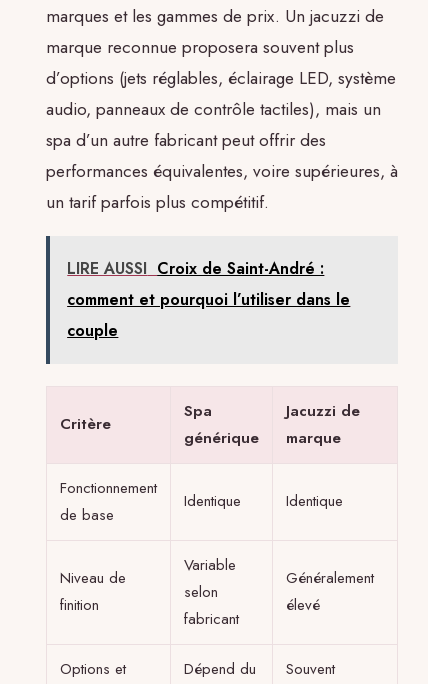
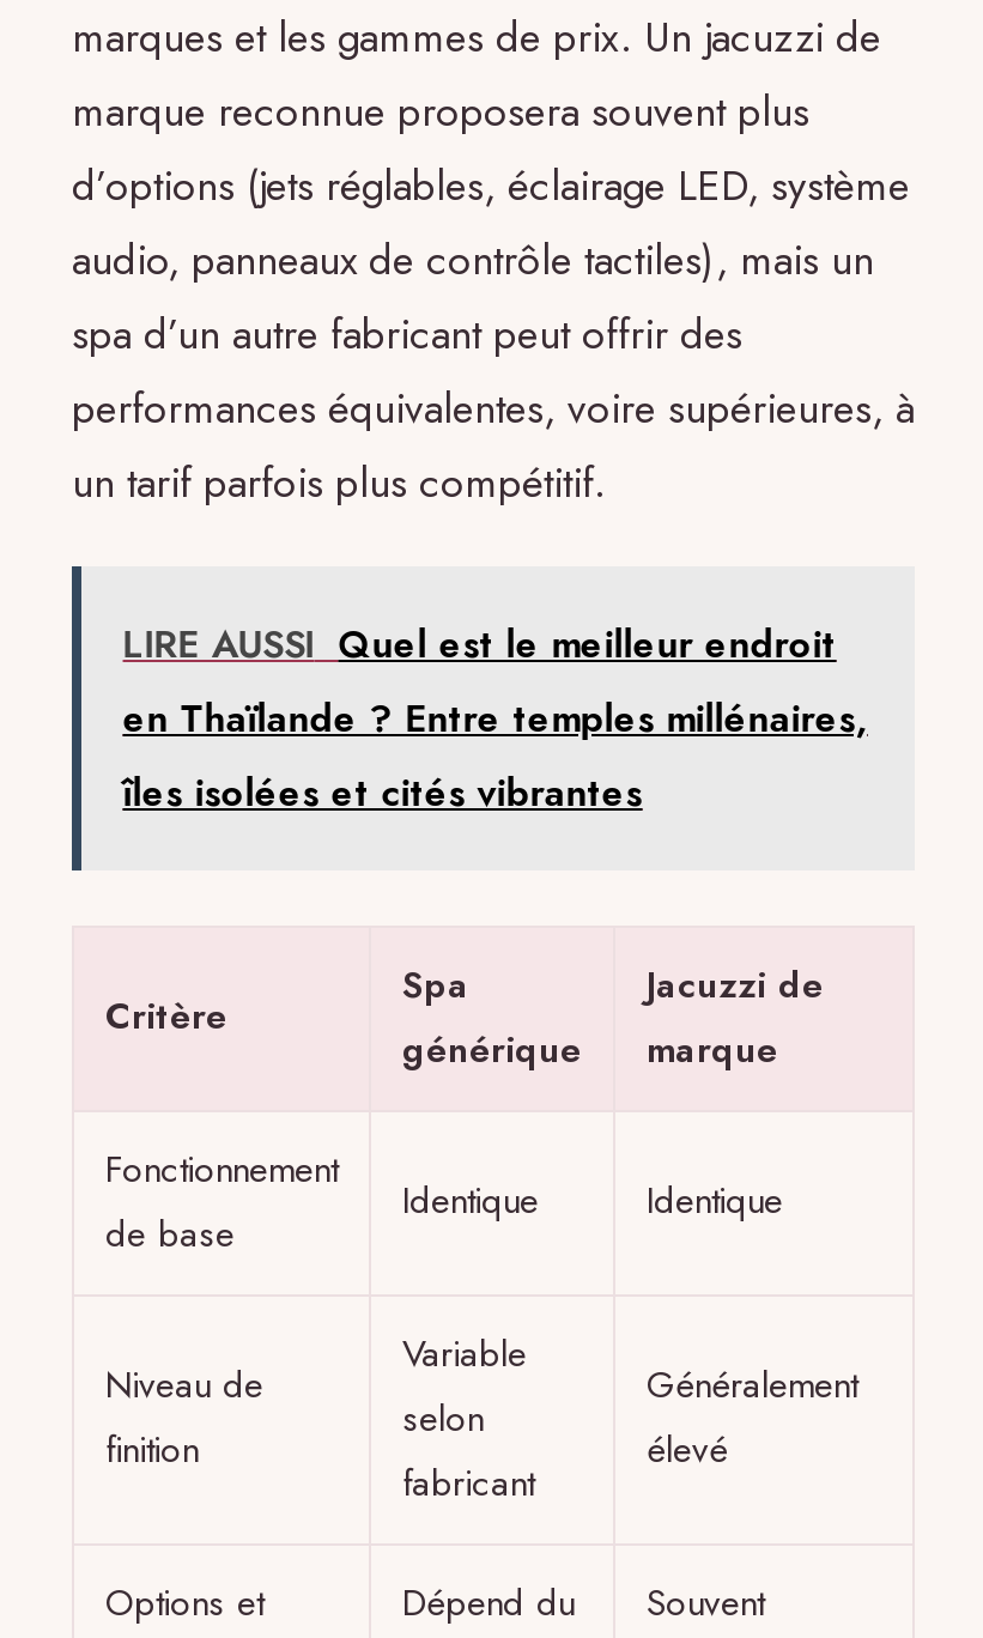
- LIRE AUSSI Croix de Saint-André :
- comment et pourquoi l’utiliser dans le
- couple
+ LIRE AUSSI Quel est le meilleur endroit
+ en Thaïlande ? Entre temples millénaires,
+ îles isolées et cités vibrantes
